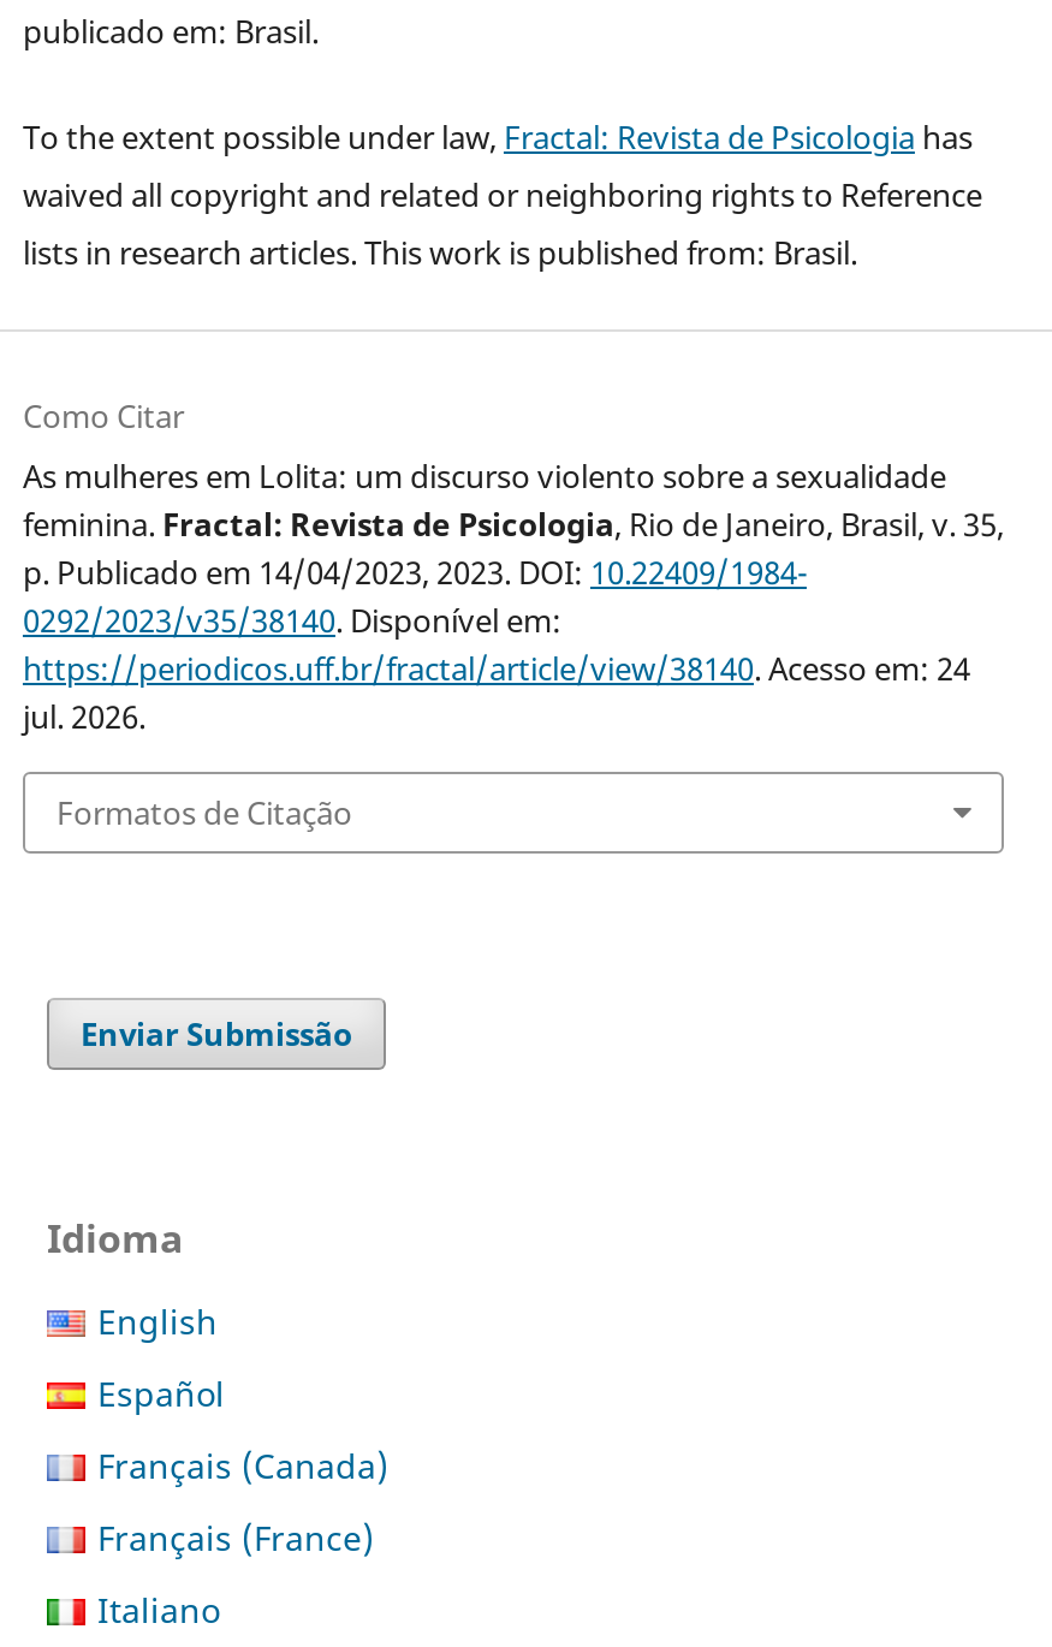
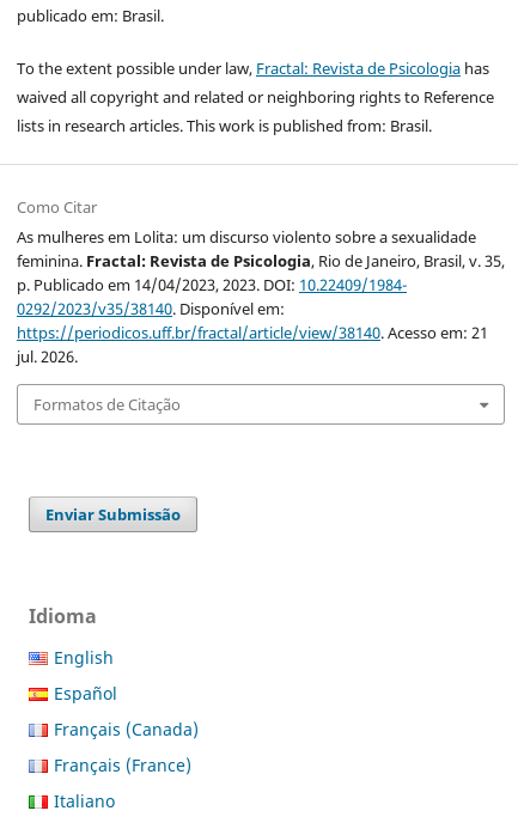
- https://periodicos.uff.br/fractal/article/view/38140. Acesso em: 24
+ https://periodicos.uff.br/fractal/article/view/38140. Acesso em: 21
